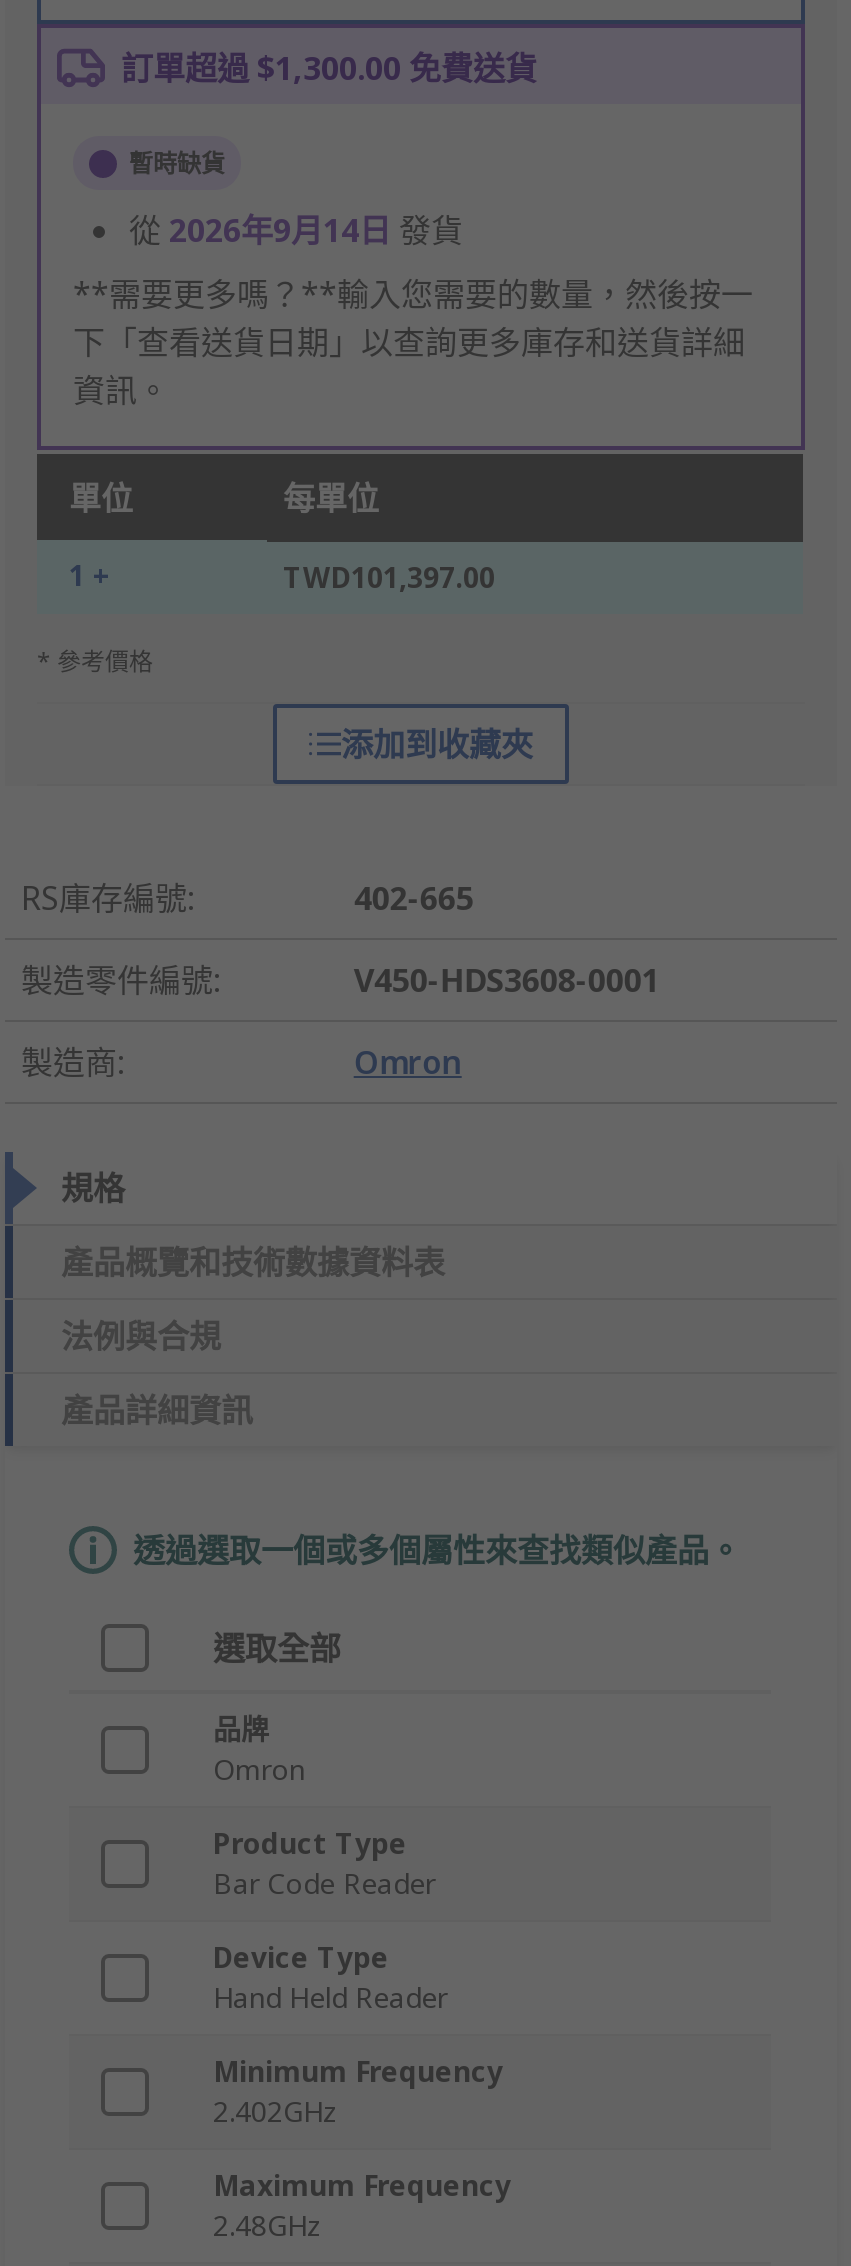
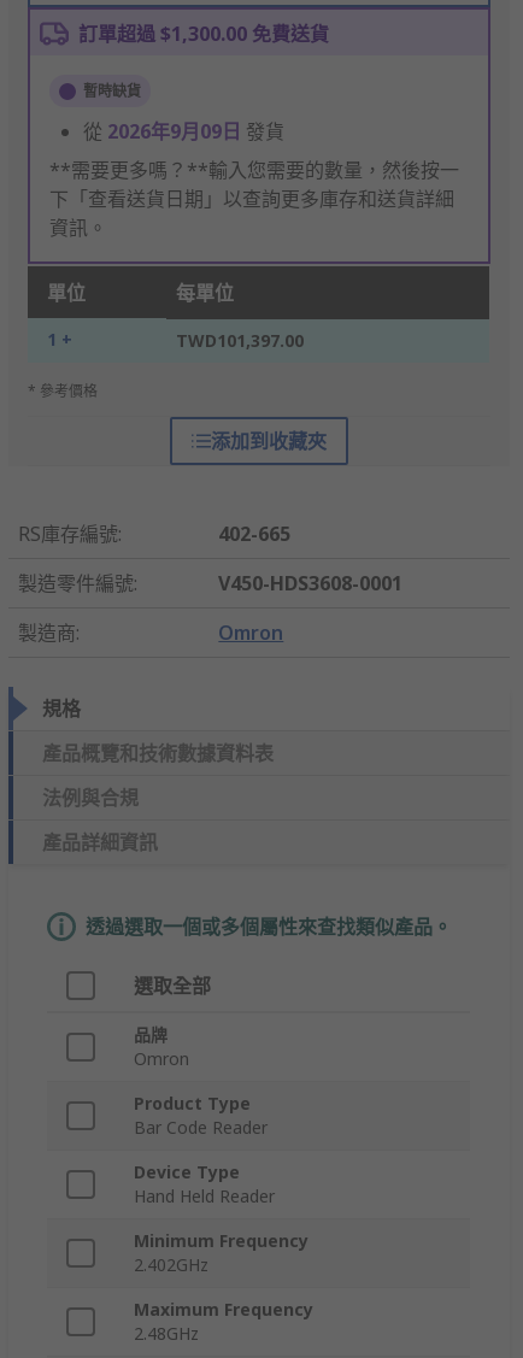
- 從2026年9月14日發貨
+ 從2026年9月09日發貨
